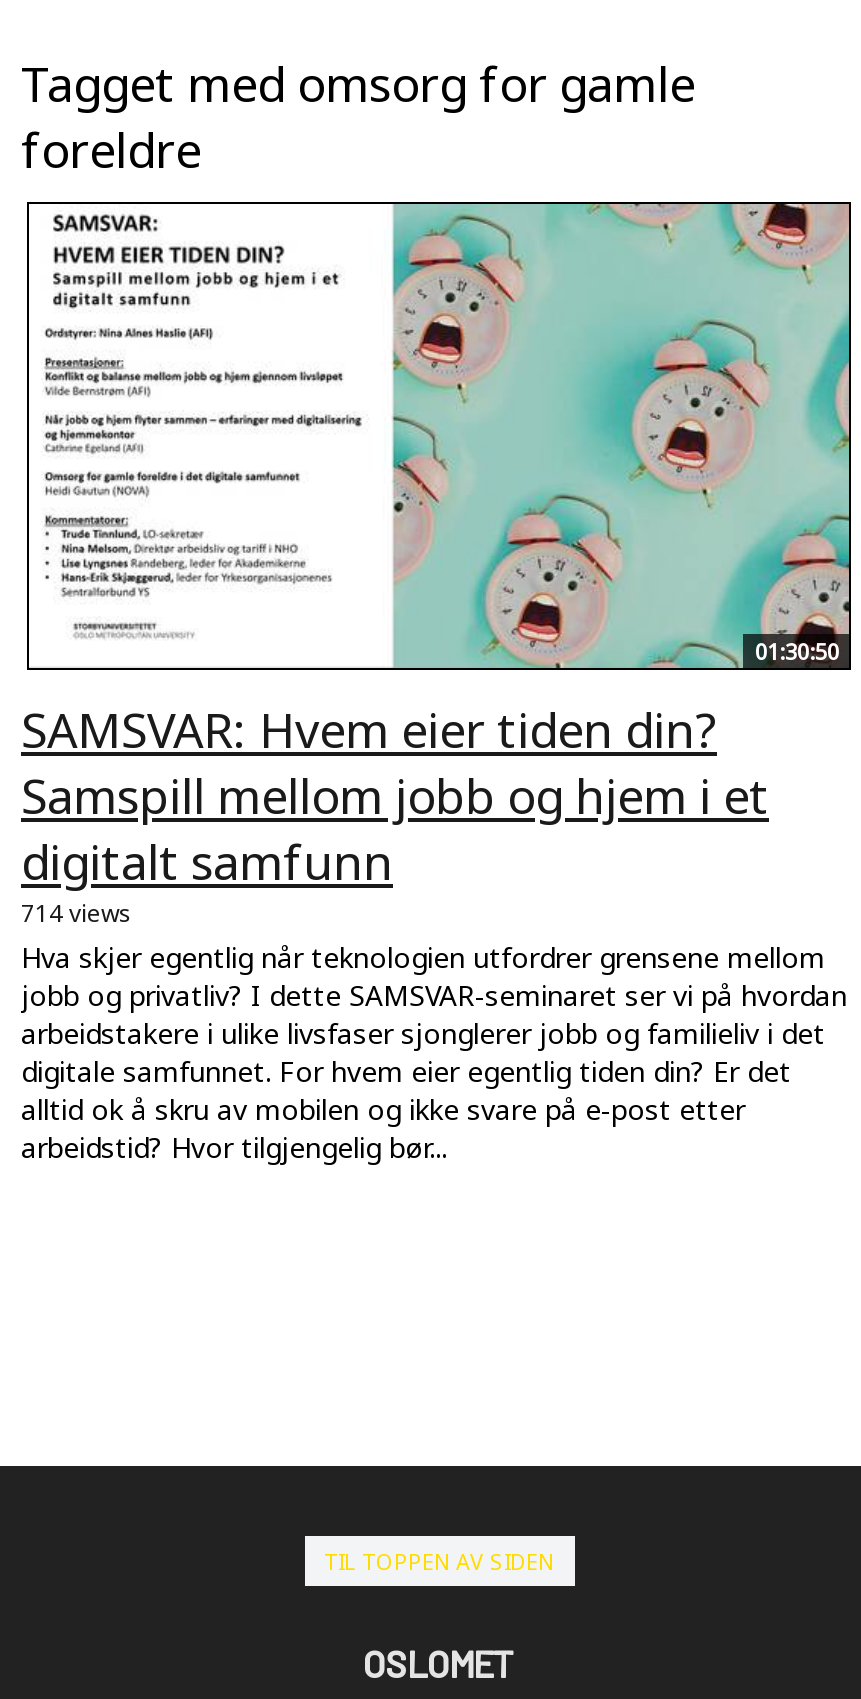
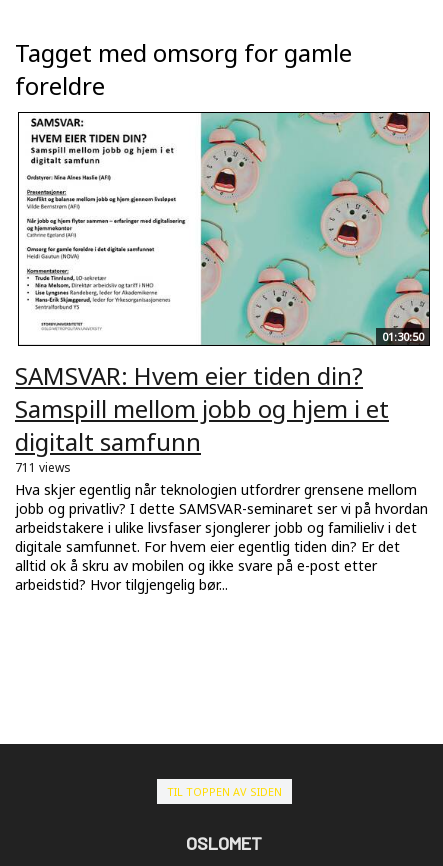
- 714 views
+ 711 views
